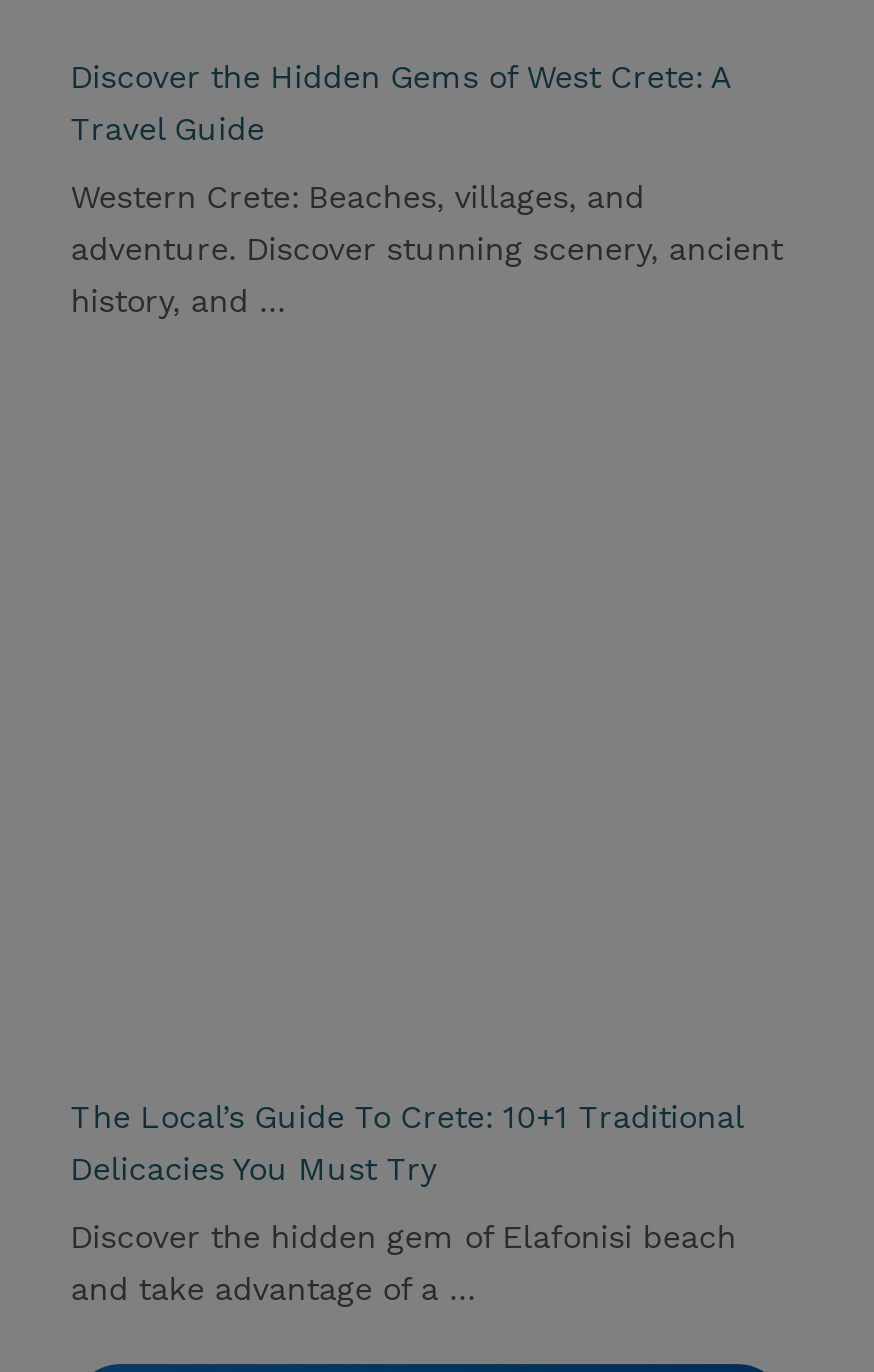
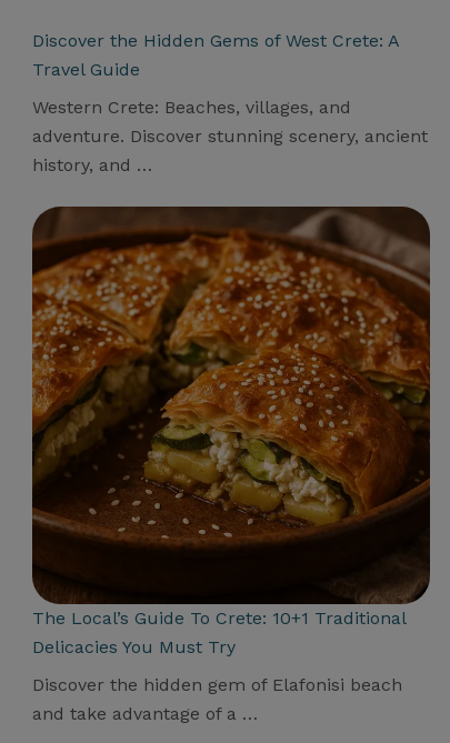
+ [image]
